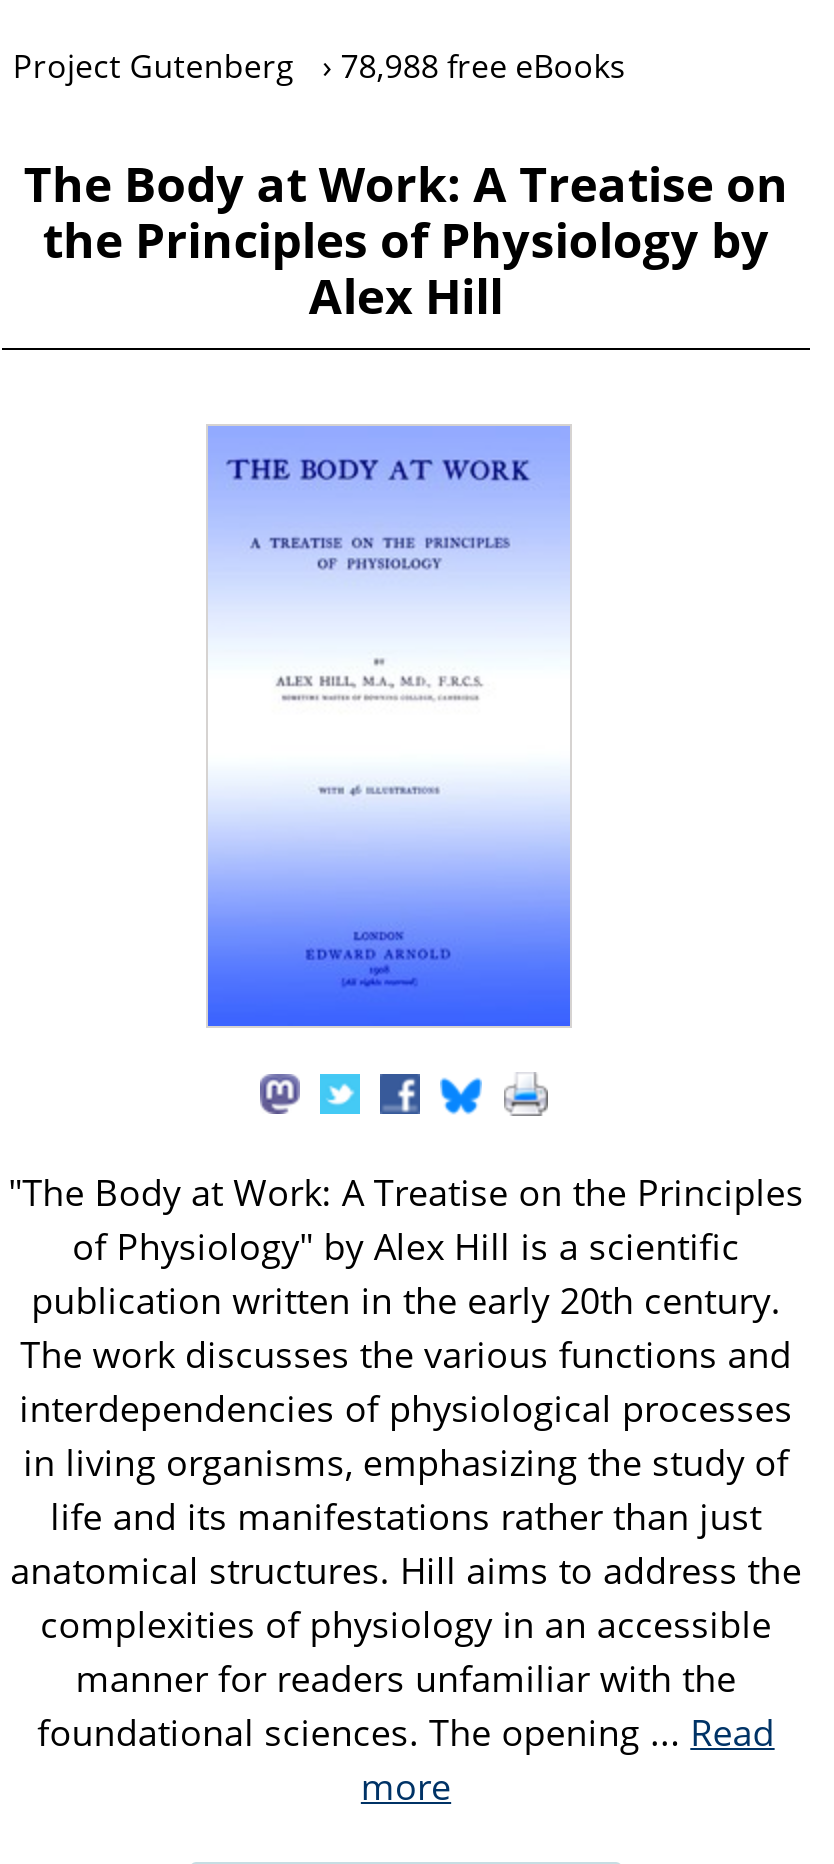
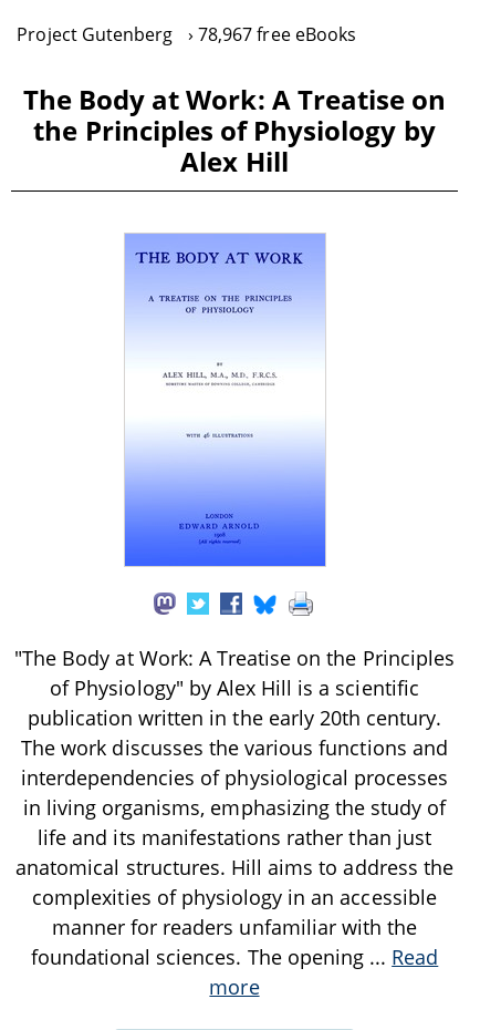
- Project Gutenberg 78,988 free eBooks
+ Project Gutenberg 78,967 free eBooks
